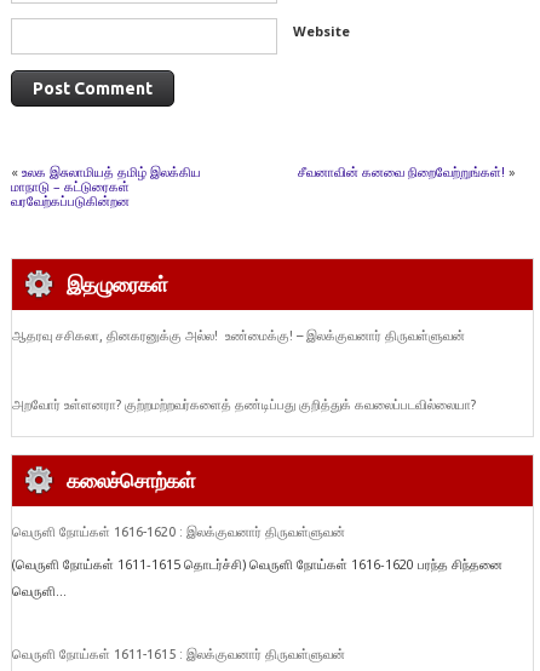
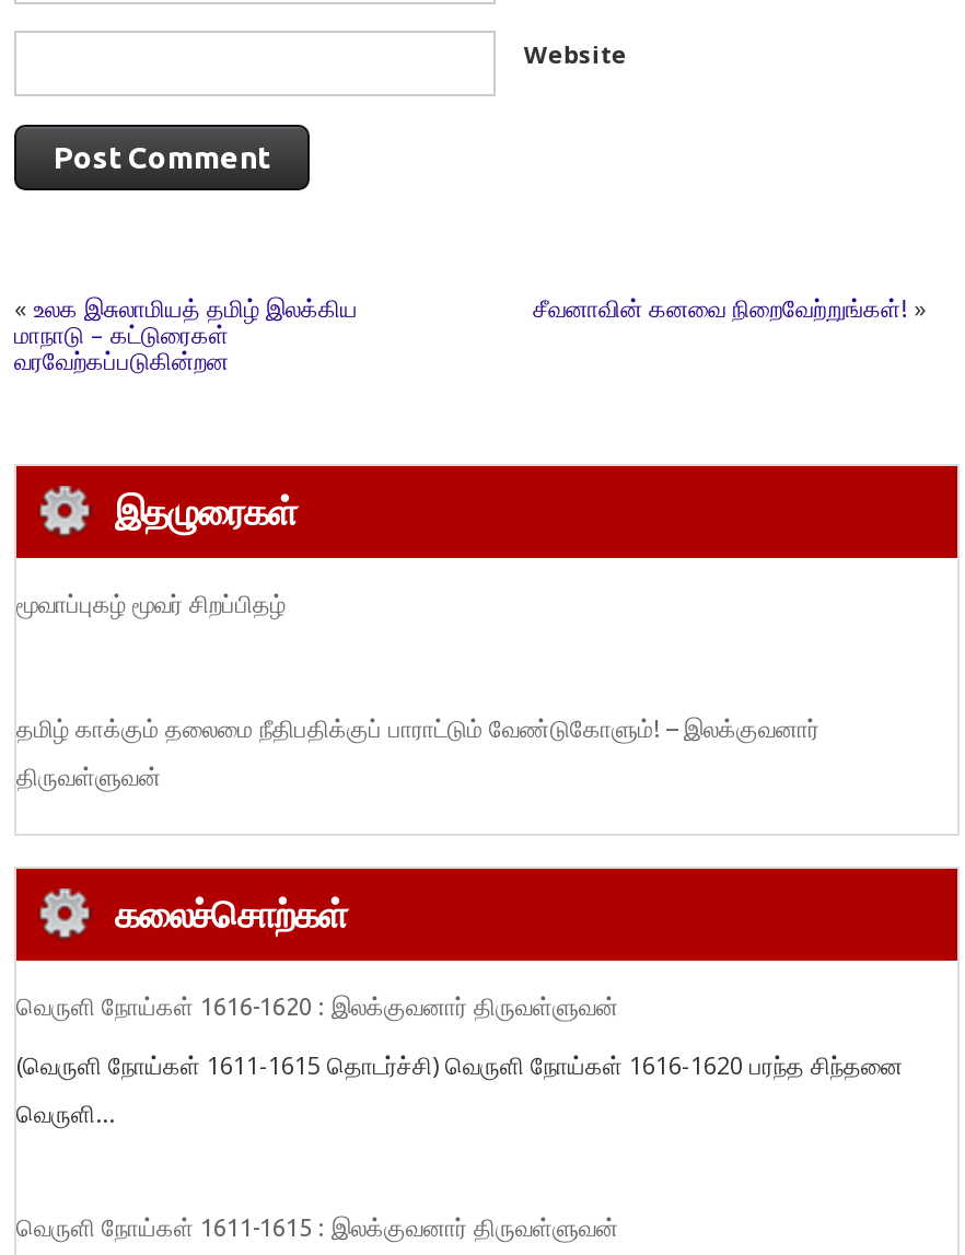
- ஆதரவு சசிகலா, தினகரனுக்கு அல்ல! உண்மைக்கு! – இலக்குவனார் திருவள்ளுவன்
+ மூவாப்புகழ் மூவர் சிறப்பிதழ்

- அறவோர் உள்ளனரா? குற்றமற்றவர்களைத் தண்டிப்பது குறித்துக் கவலைப்படவில்லையா?
+ தமிழ் காக்கும் தலைமை நீதிபதிக்குப் பாராட்டும் வேண்டுகோளும்! – இலக்குவனார்
+ திருவள்ளுவன்
